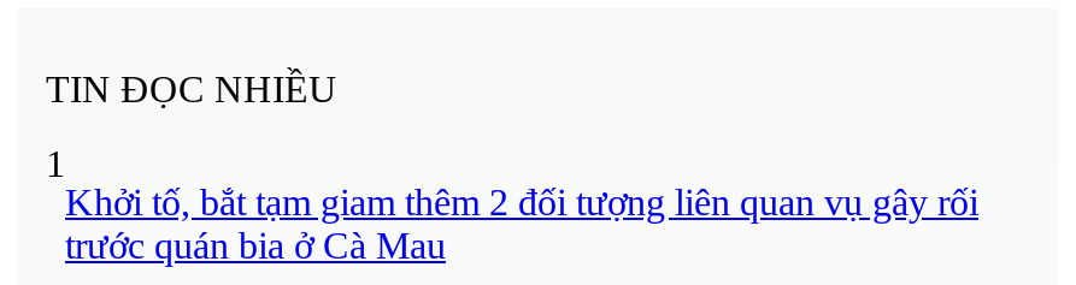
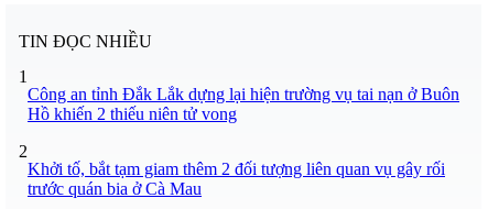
+ Công an tỉnh Đắk Lắk dựng lại hiện trường vụ tai nạn ở Buôn
+ Hồ khiến 2 thiếu niên tử vong
+ 2
